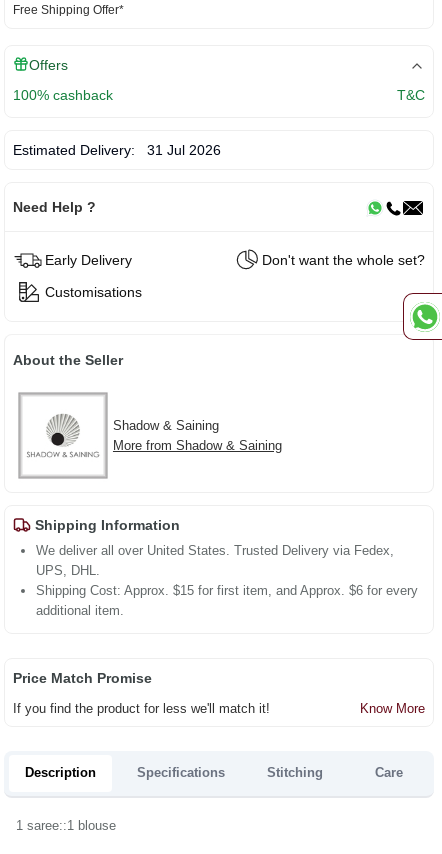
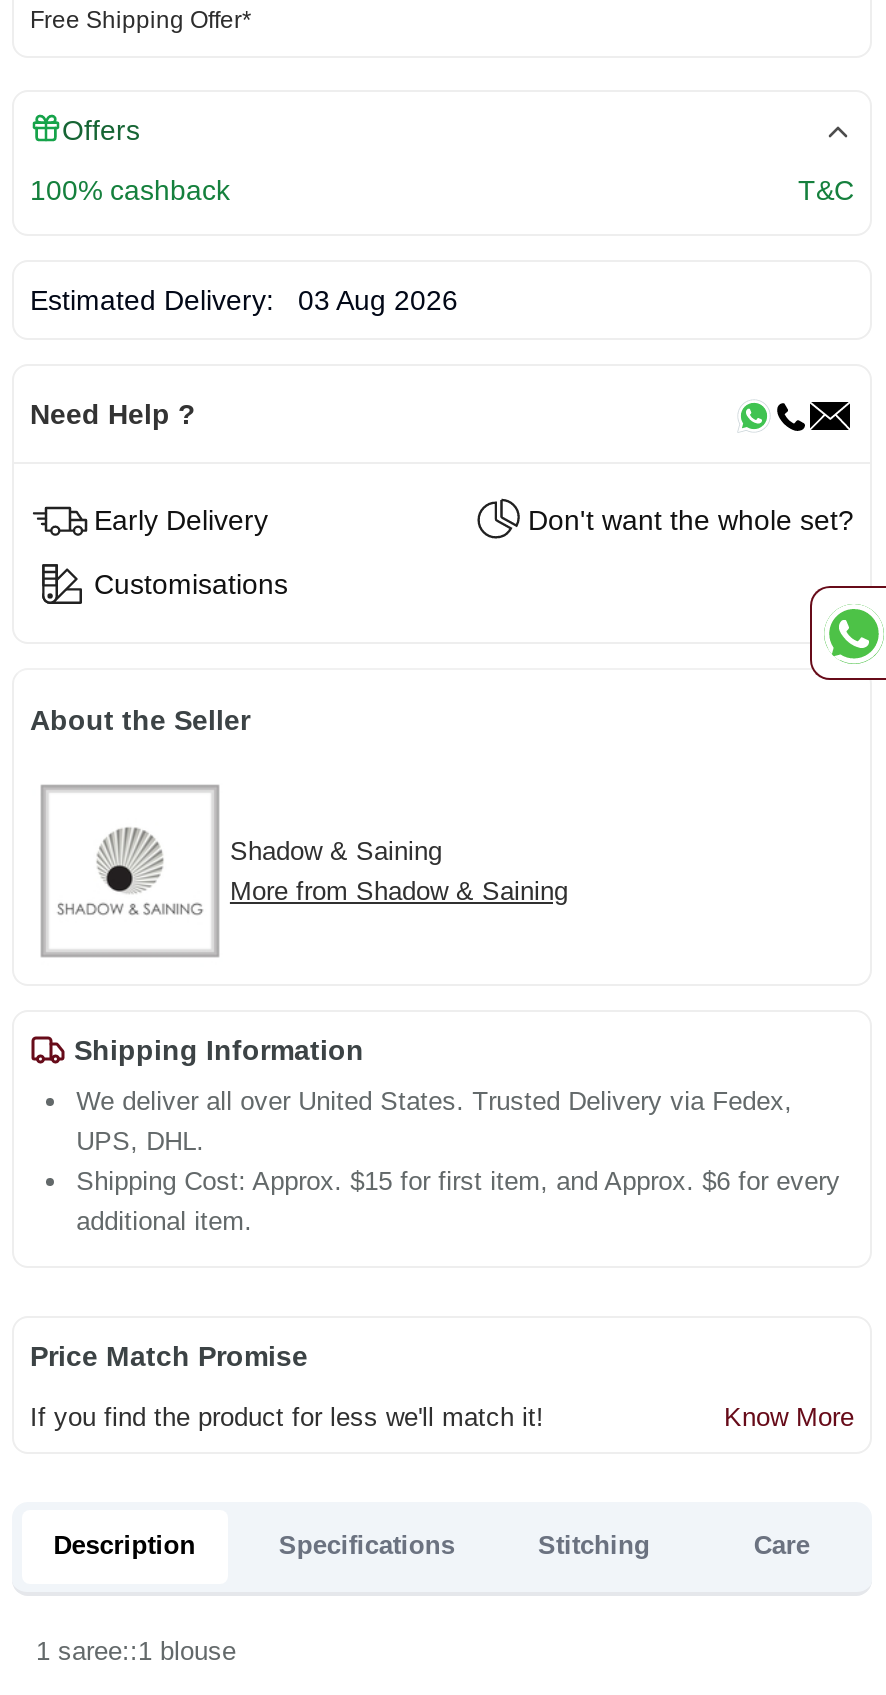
- Estimated Delivery: 31 Jul 2026
+ Estimated Delivery: 03 Aug 2026
